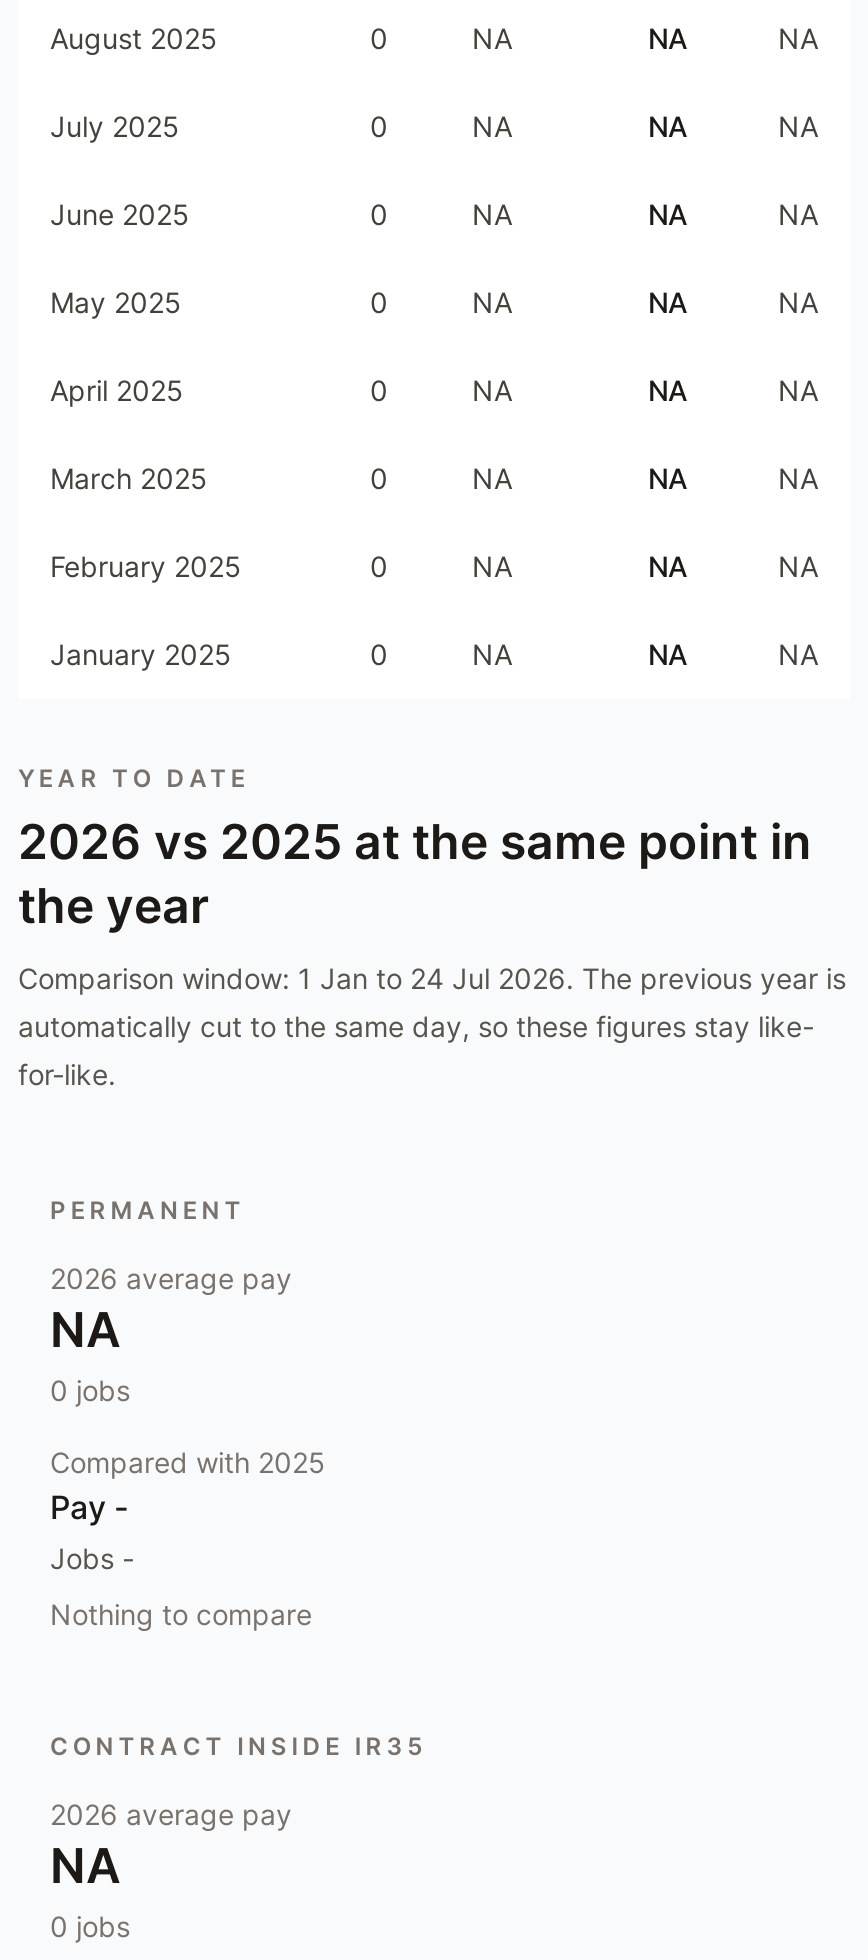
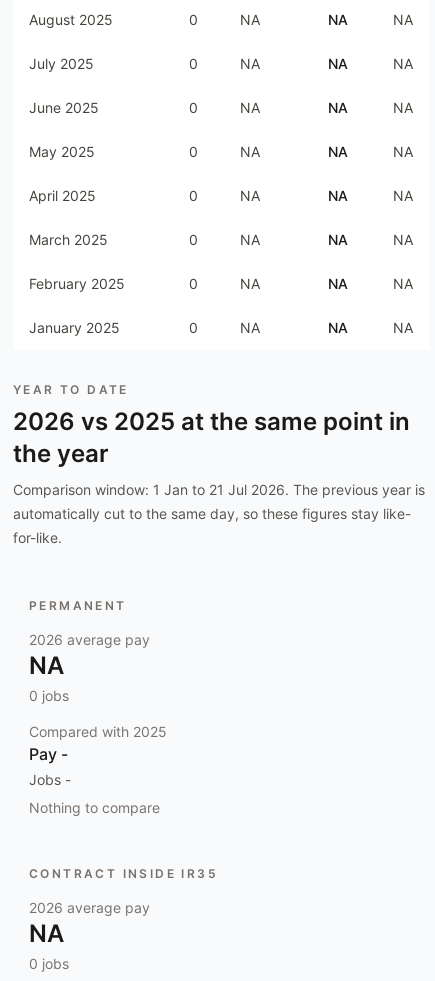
- Comparison window: 1 Jan to 24 Jul 2026. The previous year is
+ Comparison window: 1 Jan to 21 Jul 2026. The previous year is
